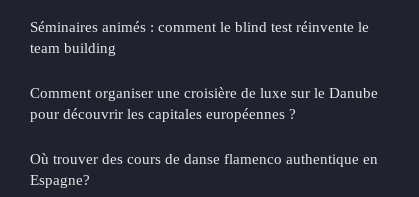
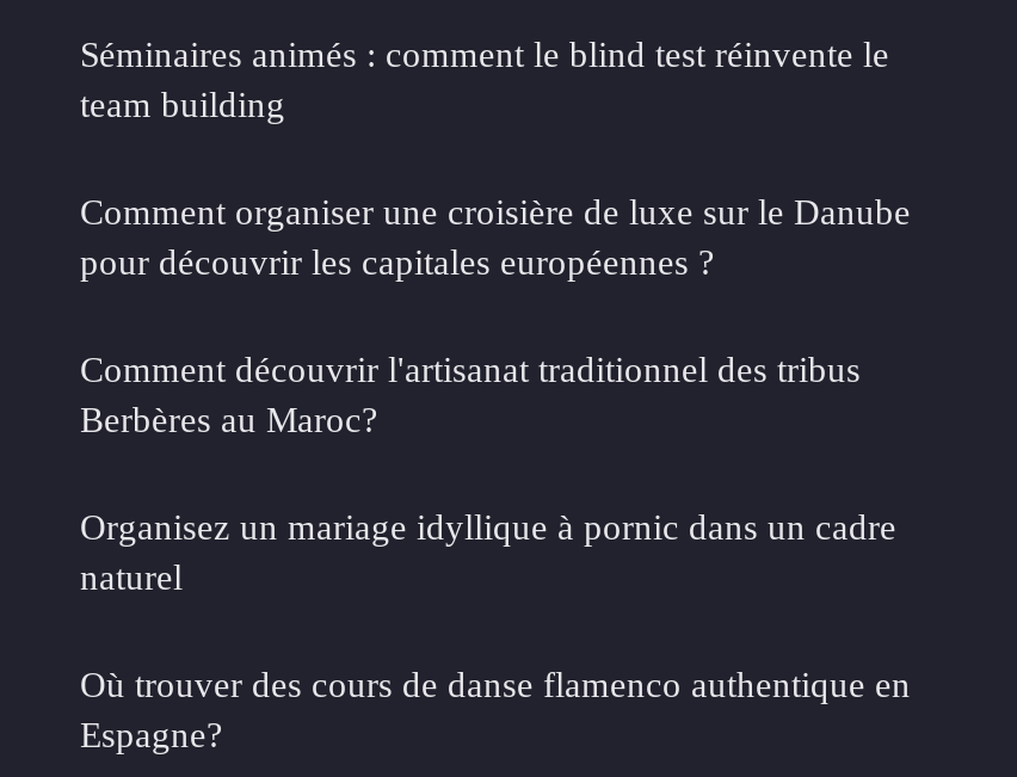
+ Comment découvrir l'artisanat traditionnel des tribus
+ Berbères au Maroc?
+ Organisez un mariage idyllique à pornic dans un cadre
+ naturel
